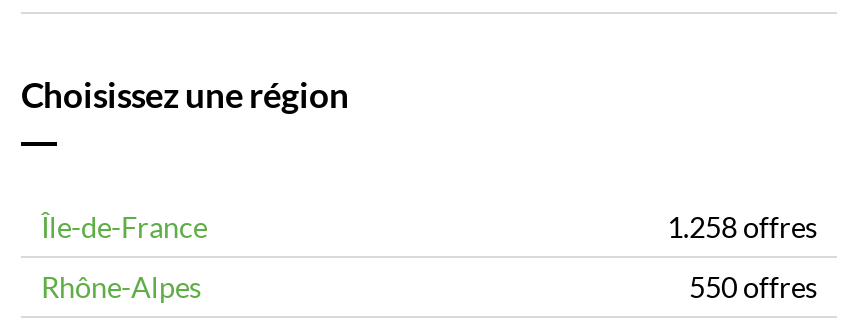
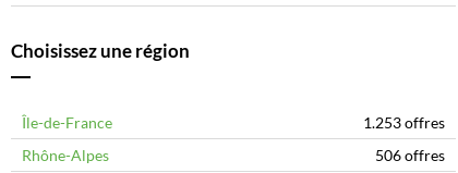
- 1.258 offres
+ 1.253 offres

- 550 offres
+ 506 offres
